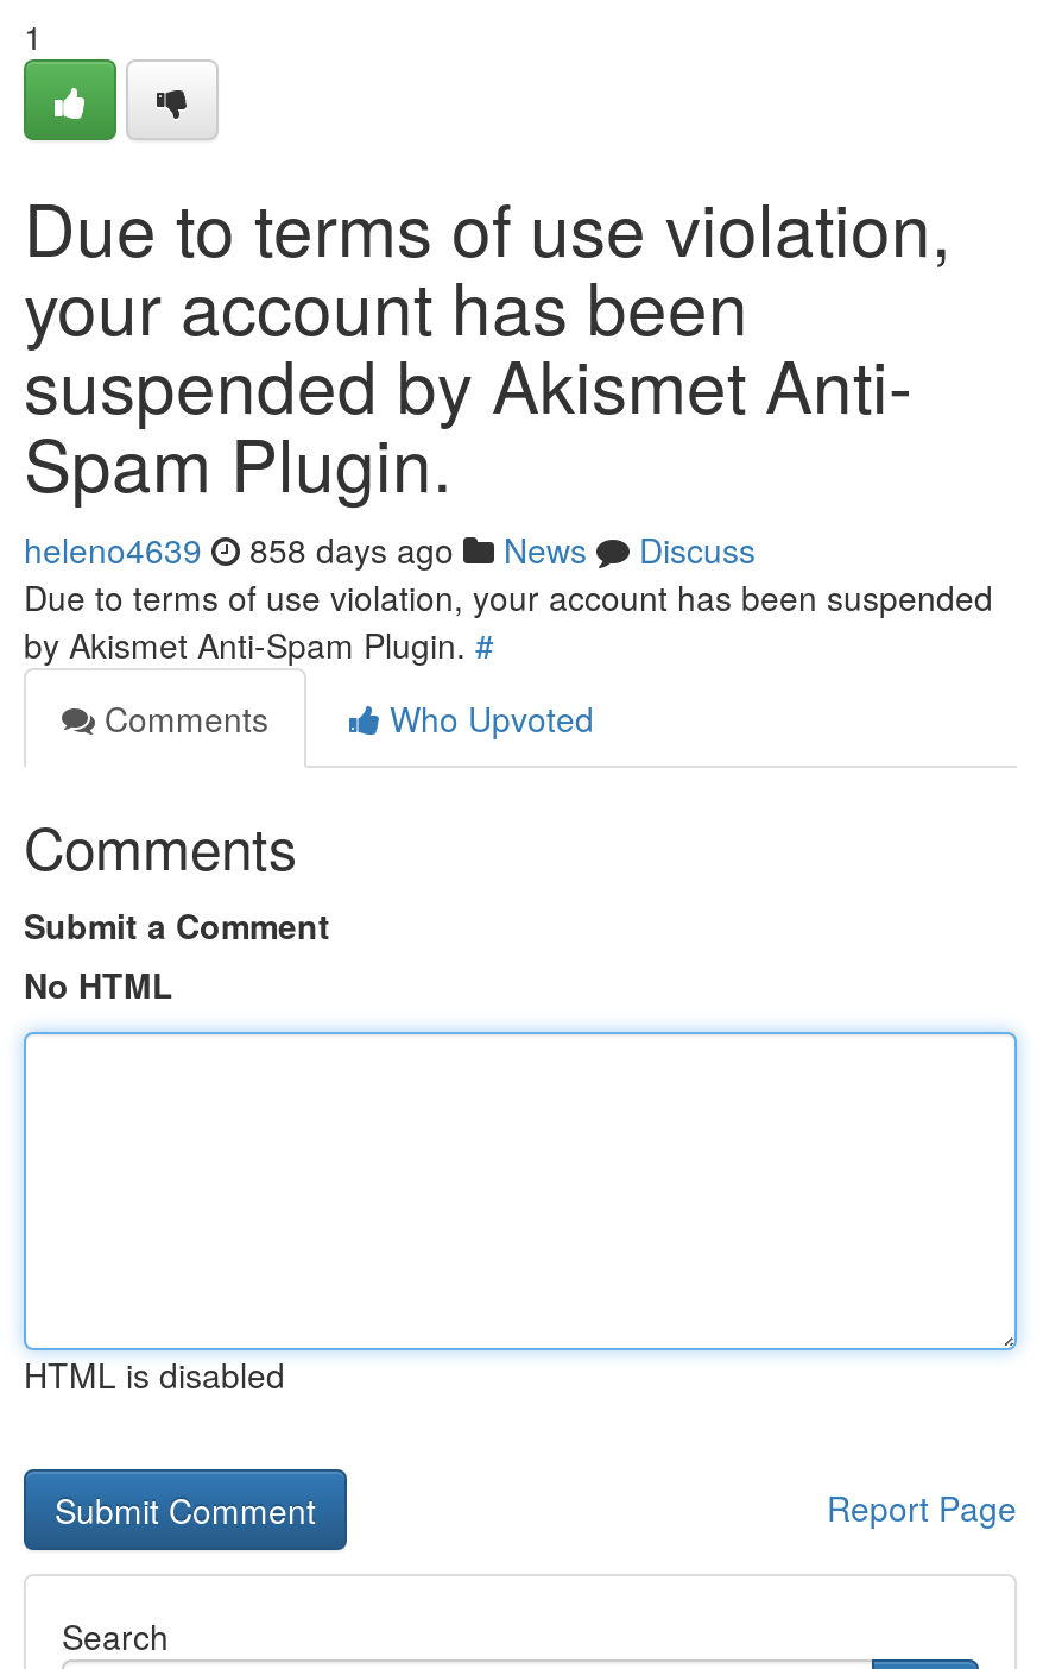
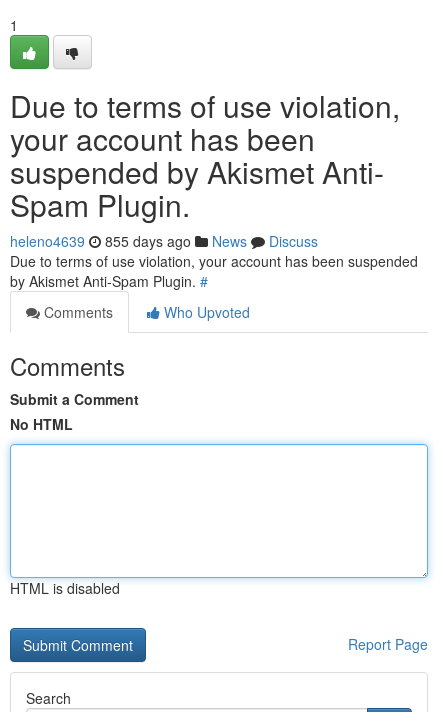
- heleno4639 858 days ago News Discuss
+ heleno4639 855 days ago News Discuss
